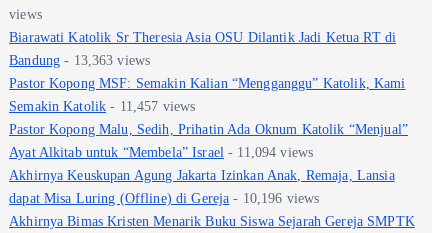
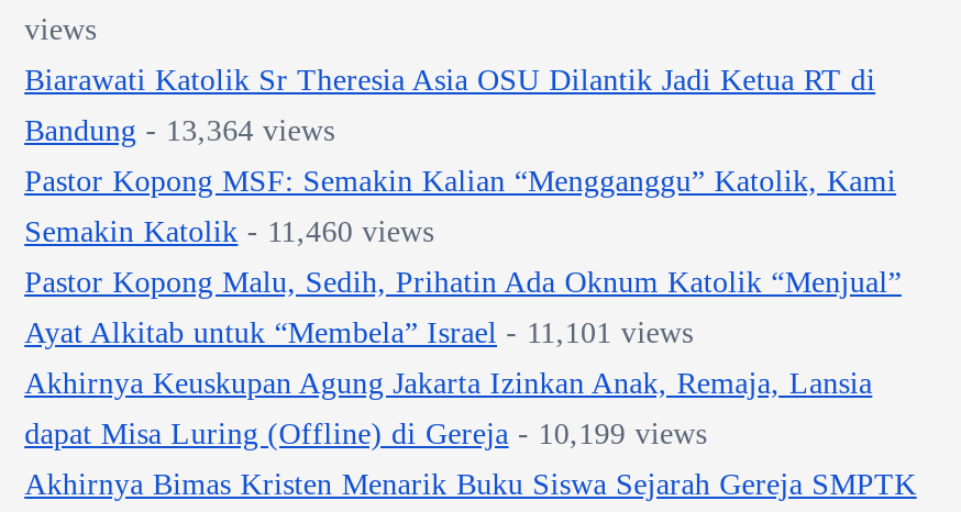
- Bandung - 13,363 views
+ Bandung - 13,364 views

- Semakin Katolik - 11,457 views
+ Semakin Katolik - 11,460 views

- Ayat Alkitab untuk “Membela” Israel - 11,094 views
+ Ayat Alkitab untuk “Membela” Israel - 11,101 views

- dapat Misa Luring (Offline) di Gereja - 10,196 views
+ dapat Misa Luring (Offline) di Gereja - 10,199 views
